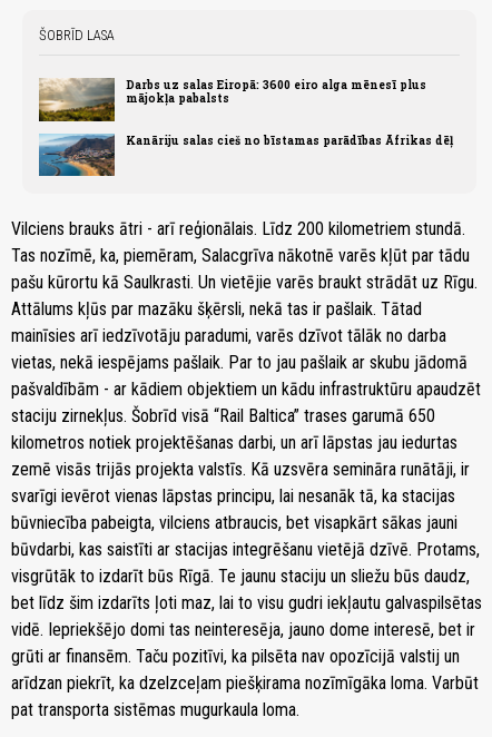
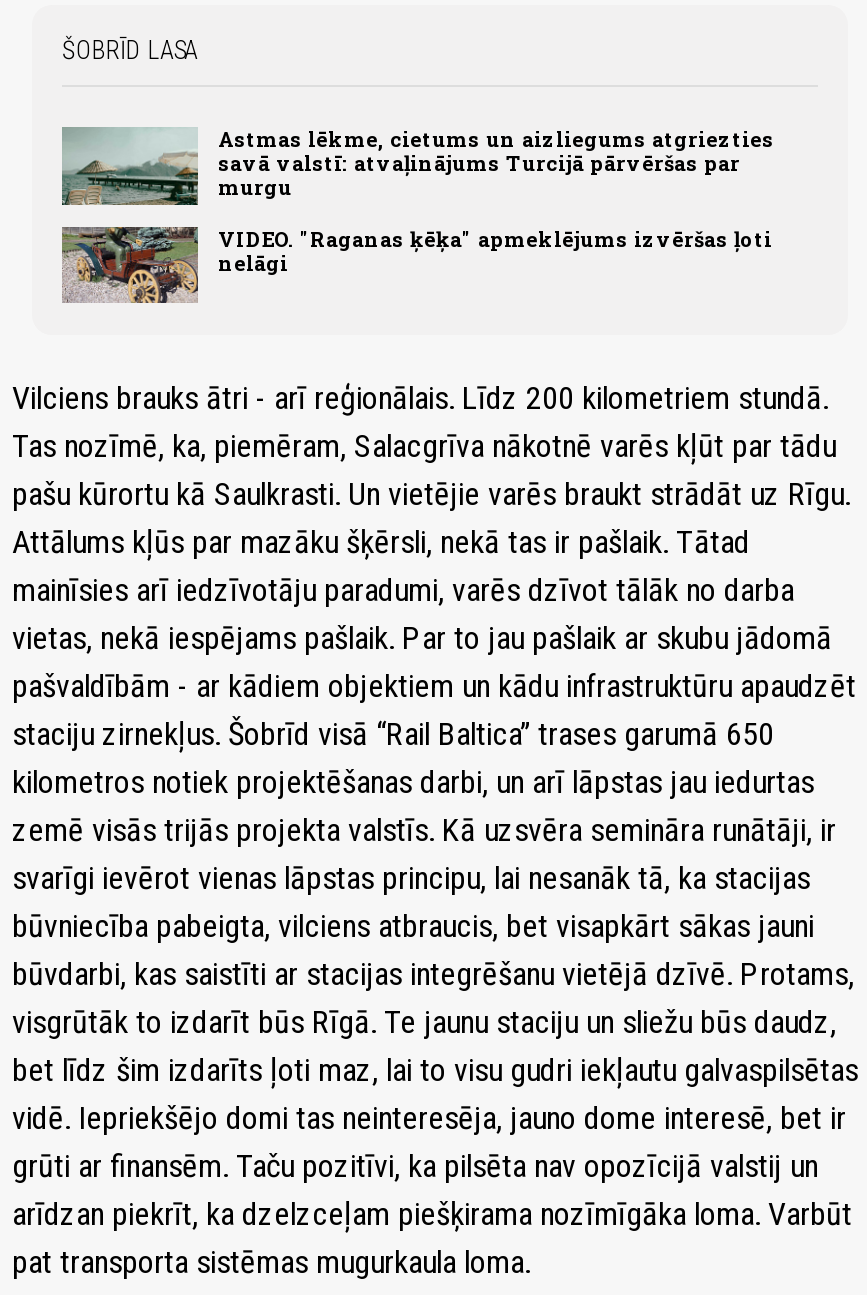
- [image]
- Darbs uz salas Eiropā: 3600 eiro alga mēnesī plus
- mājokļa pabalsts
+ [image]
+ Astmas lēkme, cietums un aizliegums atgriezties
+ savā valstī: atvaļinājums Turcijā pārvēršas par
+ murgu

- [image]
- Kanāriju salas cieš no bīstamas parādības Āfrikas dēļ
+ [image]
+ VIDEO. "Raganas ķēķa" apmeklējums izvēršas ļoti
+ nelāgi
